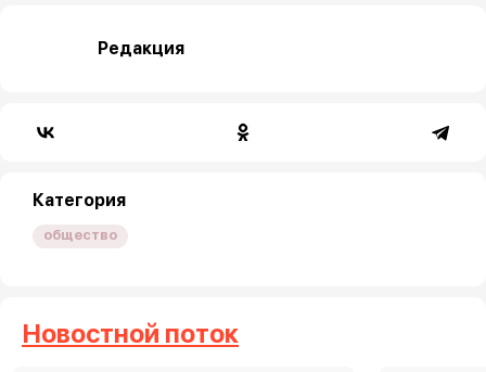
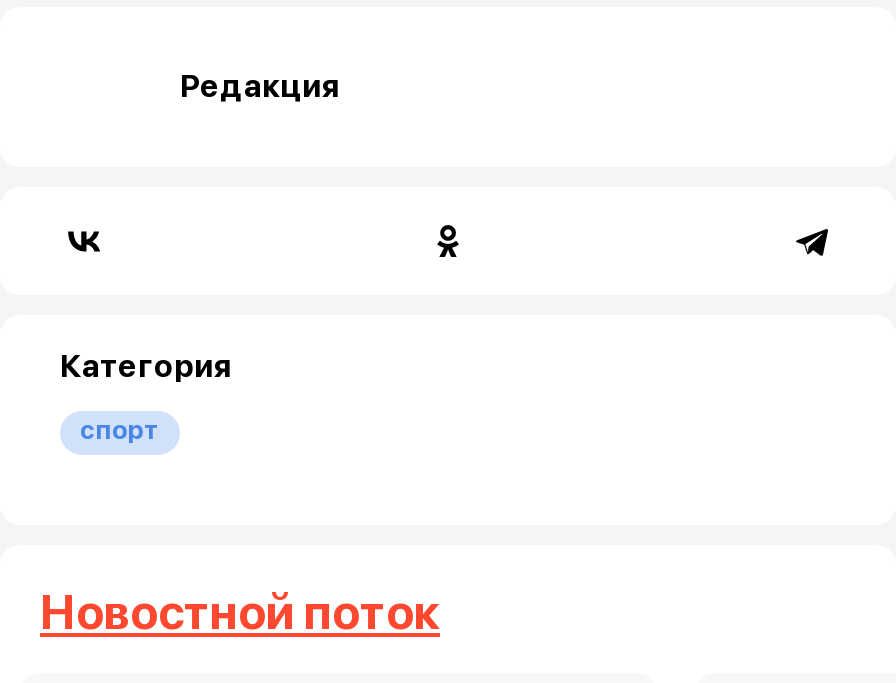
- общество
+ спорт
